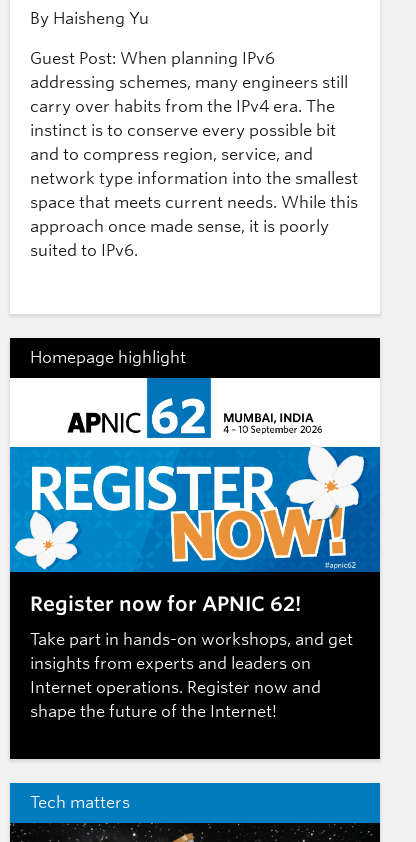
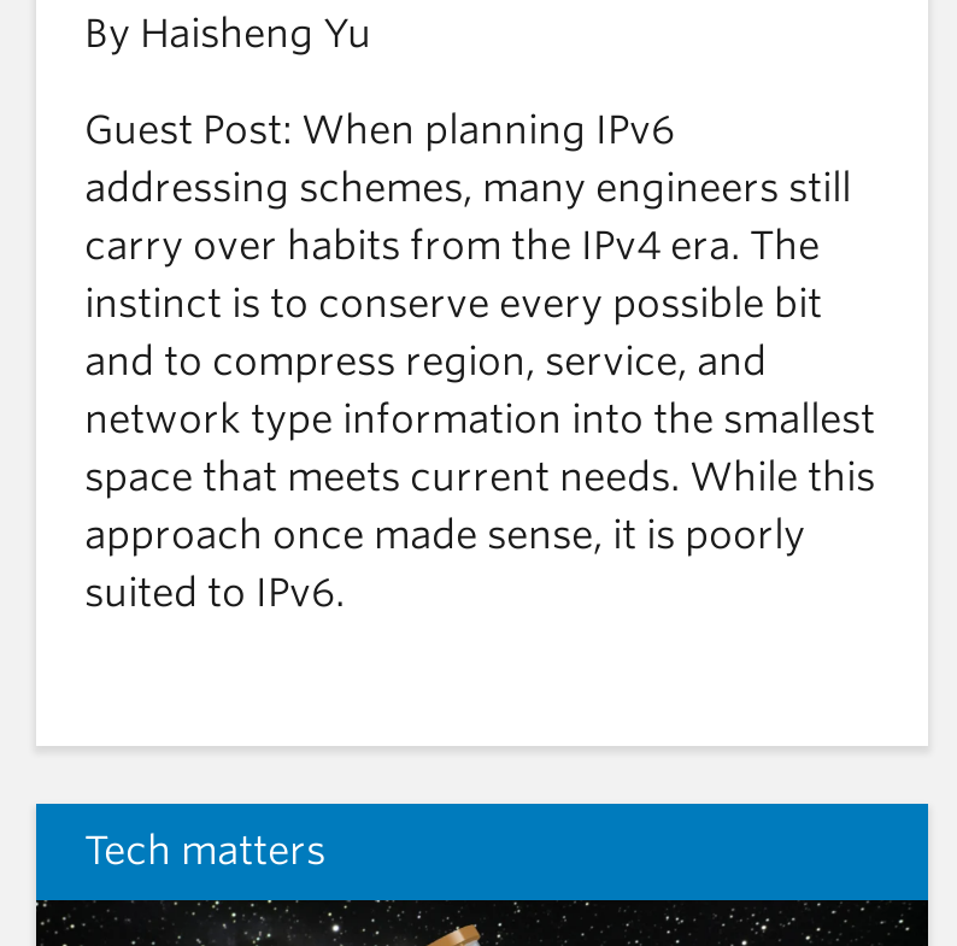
- [image]
- Homepage highlight

- [image]
- Register now for APNIC 62!
- Take part in hands-on workshops, and get
- insights from experts and leaders on
- Internet operations. Register now and
- shape the future of the Internet!
